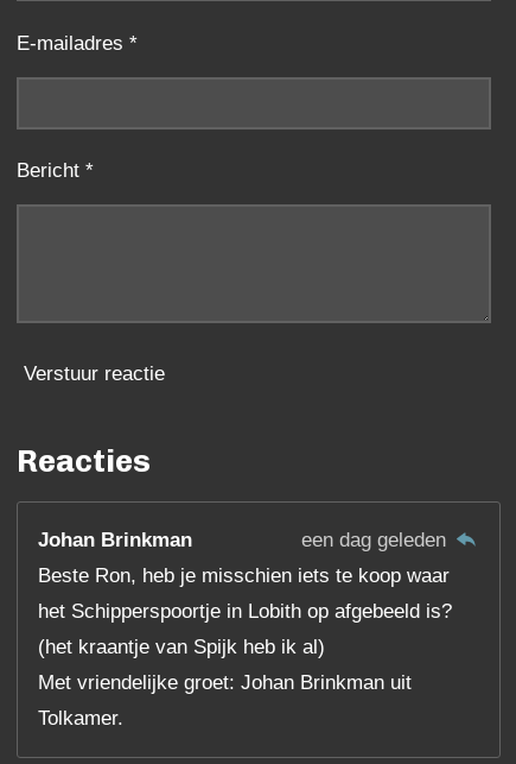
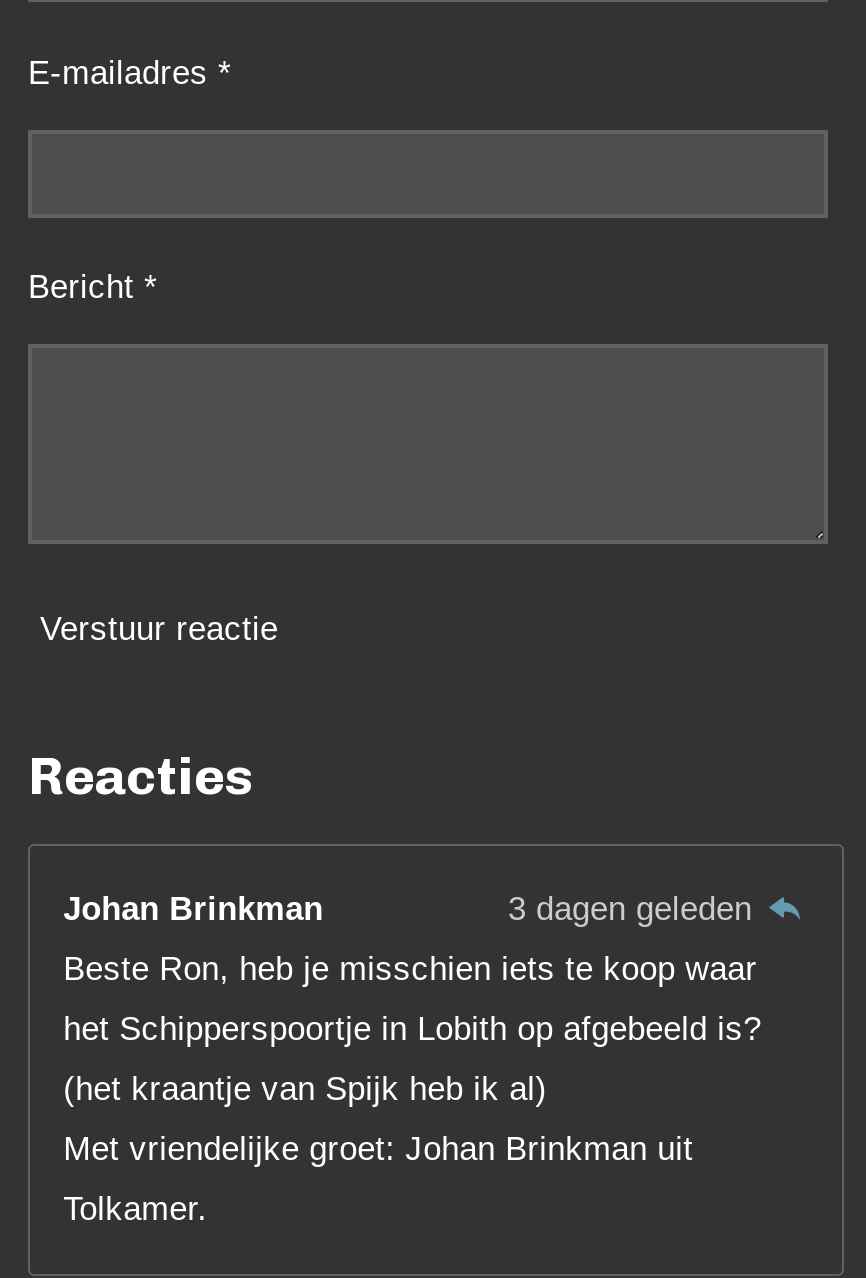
- een dag geleden
+ 3 dagen geleden
